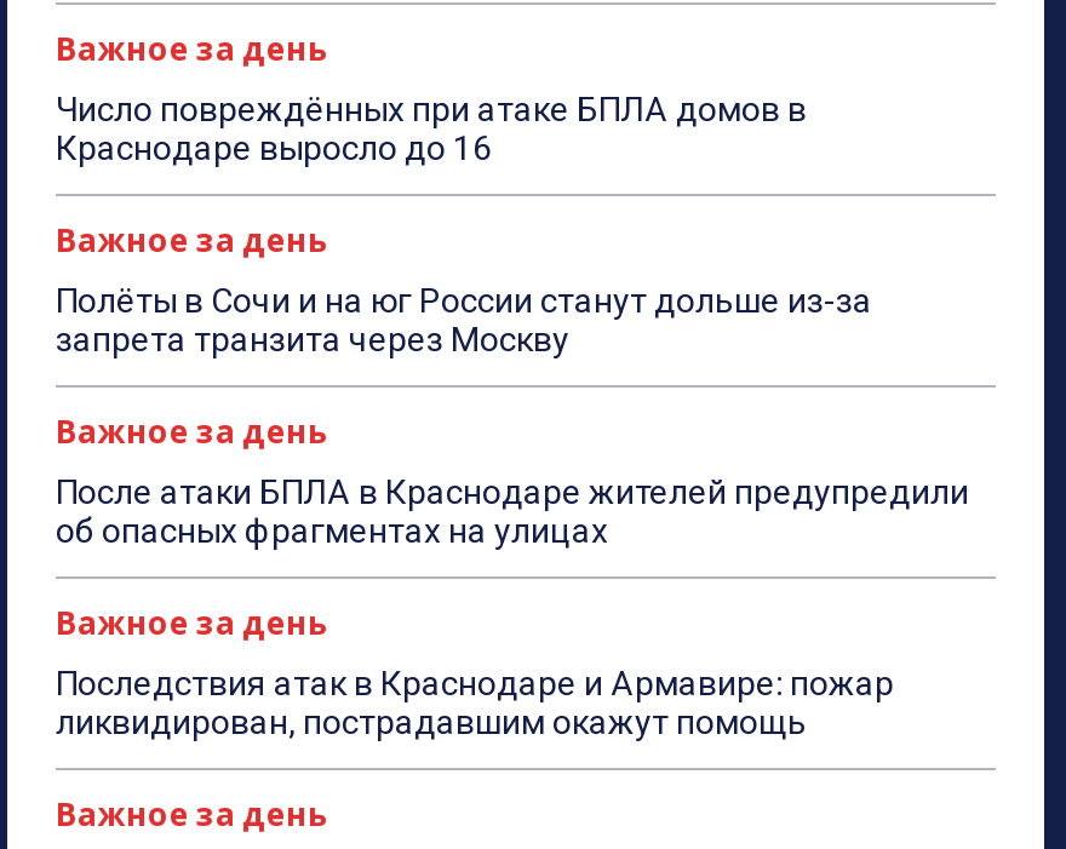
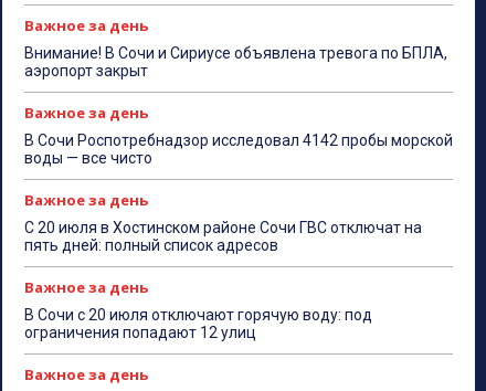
- Число повреждённых при атаке БПЛА домов в
- Краснодаре выросло до 16
+ Внимание! В Сочи и Сириусе объявлена тревога по БПЛА,
+ аэропорт закрыт

- Полёты в Сочи и на юг России станут дольше из-за
- запрета транзита через Москву
+ В Сочи Роспотребнадзор исследовал 4142 пробы морской
+ воды — все чисто

- После атаки БПЛА в Краснодаре жителей предупредили
- об опасных фрагментах на улицах
+ С 20 июля в Хостинском районе Сочи ГВС отключат на
+ пять дней: полный список адресов

- Последствия атак в Краснодаре и Армавире: пожар
- ликвидирован, пострадавшим окажут помощь
+ В Сочи с 20 июля отключают горячую воду: под
+ ограничения попадают 12 улиц
